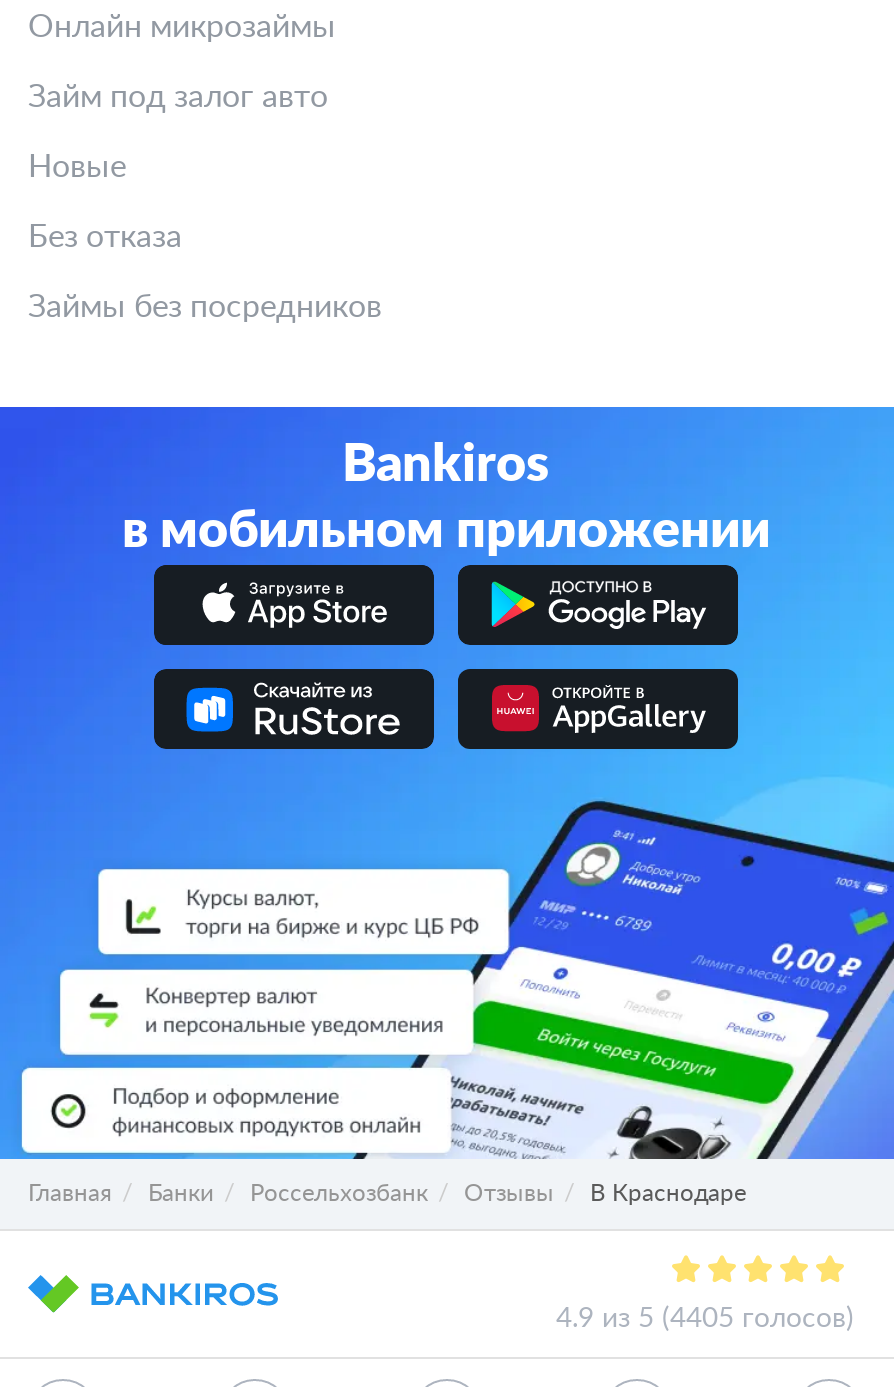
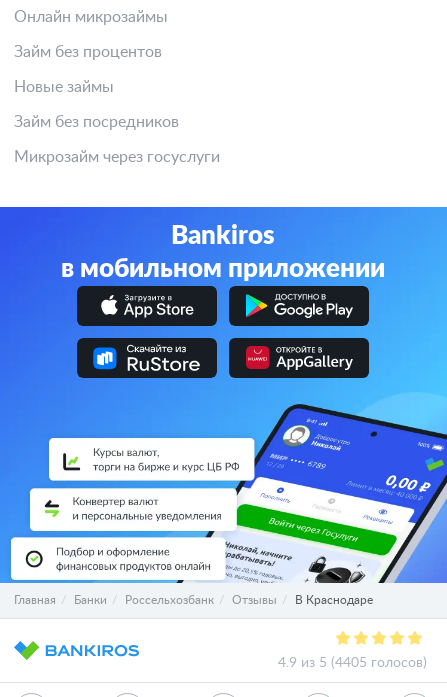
- Займ под залог авто
+ Займ без процентов

- Новые
+ Новые займы

- Без отказа
+ Займ без посредников

- Займы без посредников
+ Микрозайм через госуслуги
